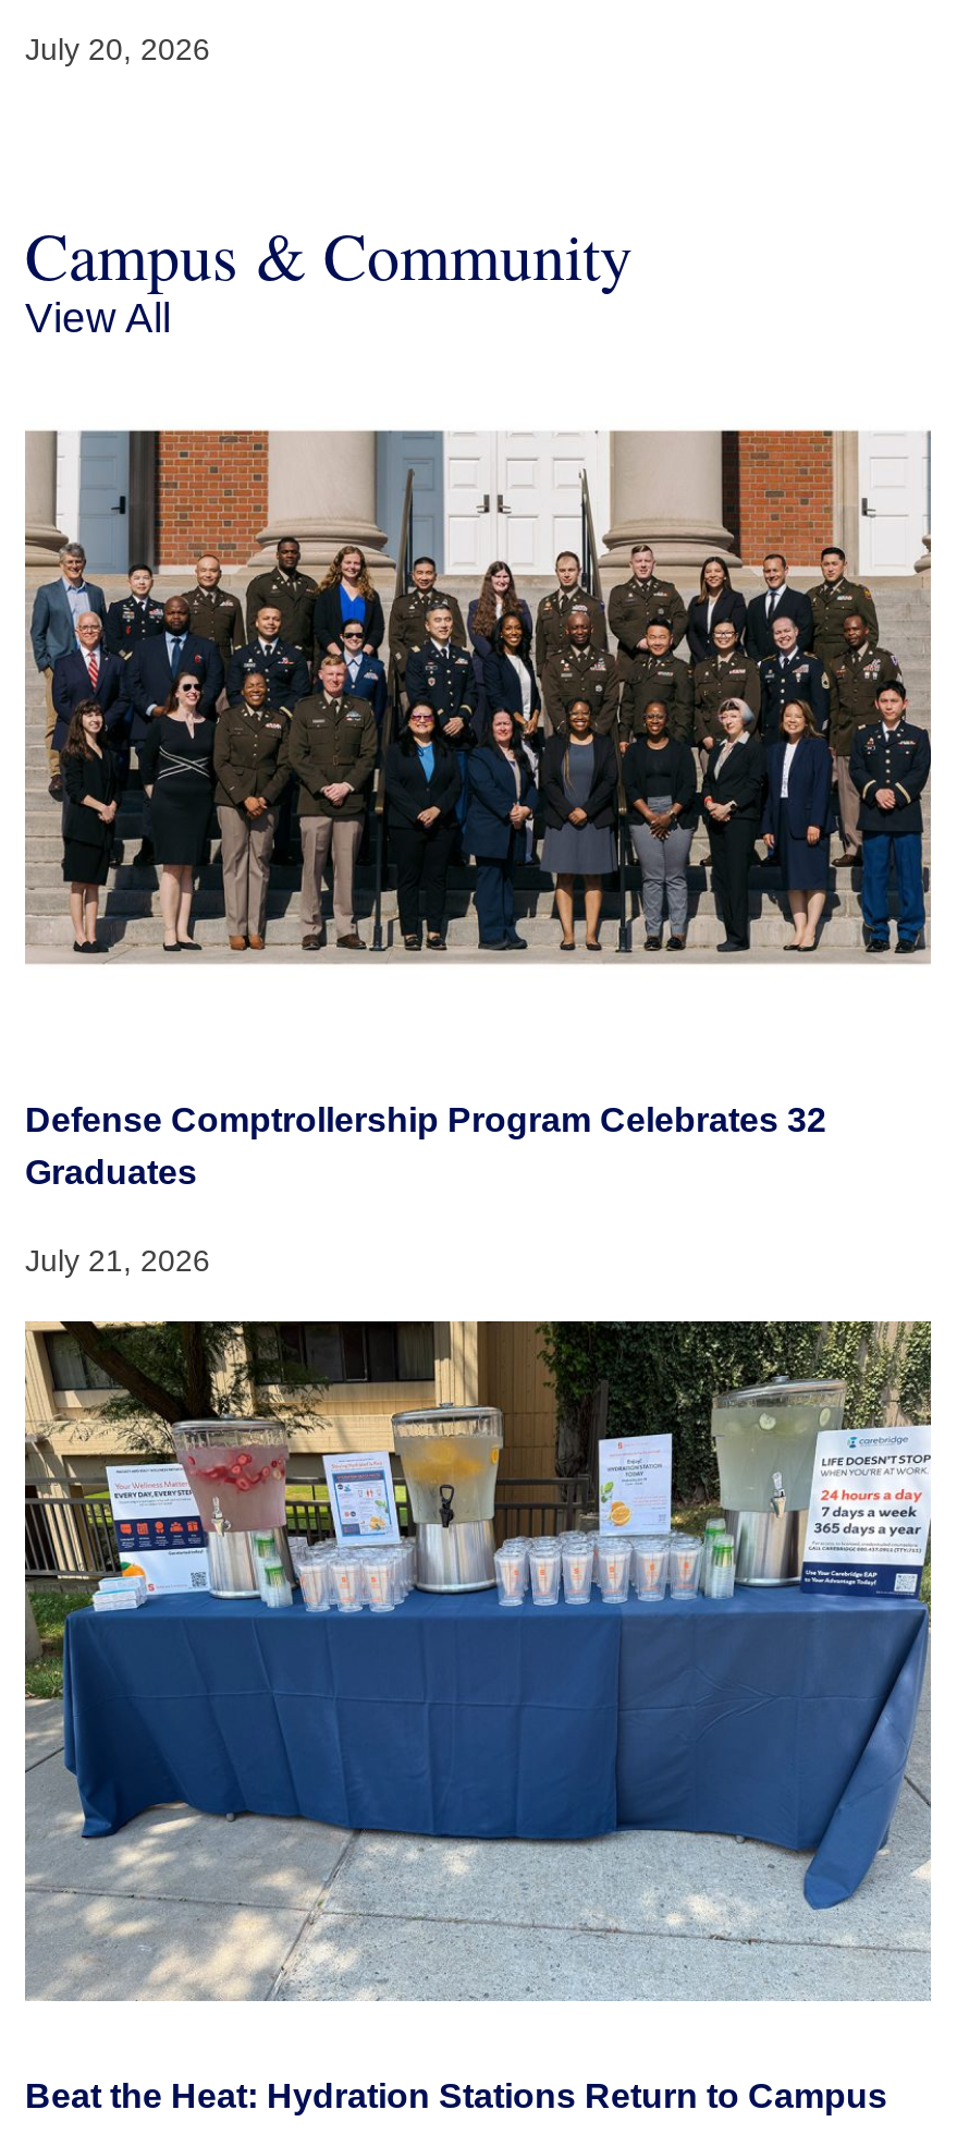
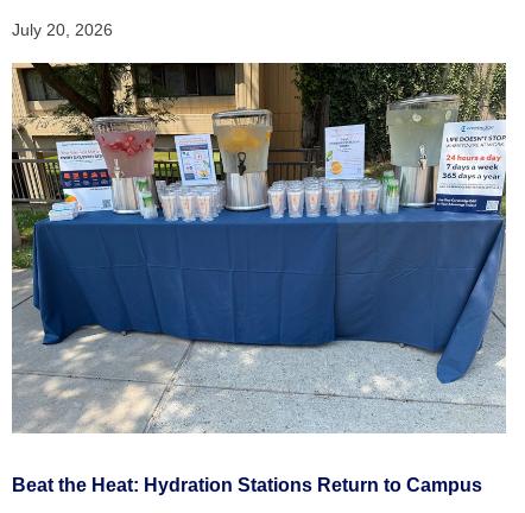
- Campus & Community
- View All

- [image]

- Defense Comptrollership Program Celebrates 32
- Graduates
- July 21, 2026
